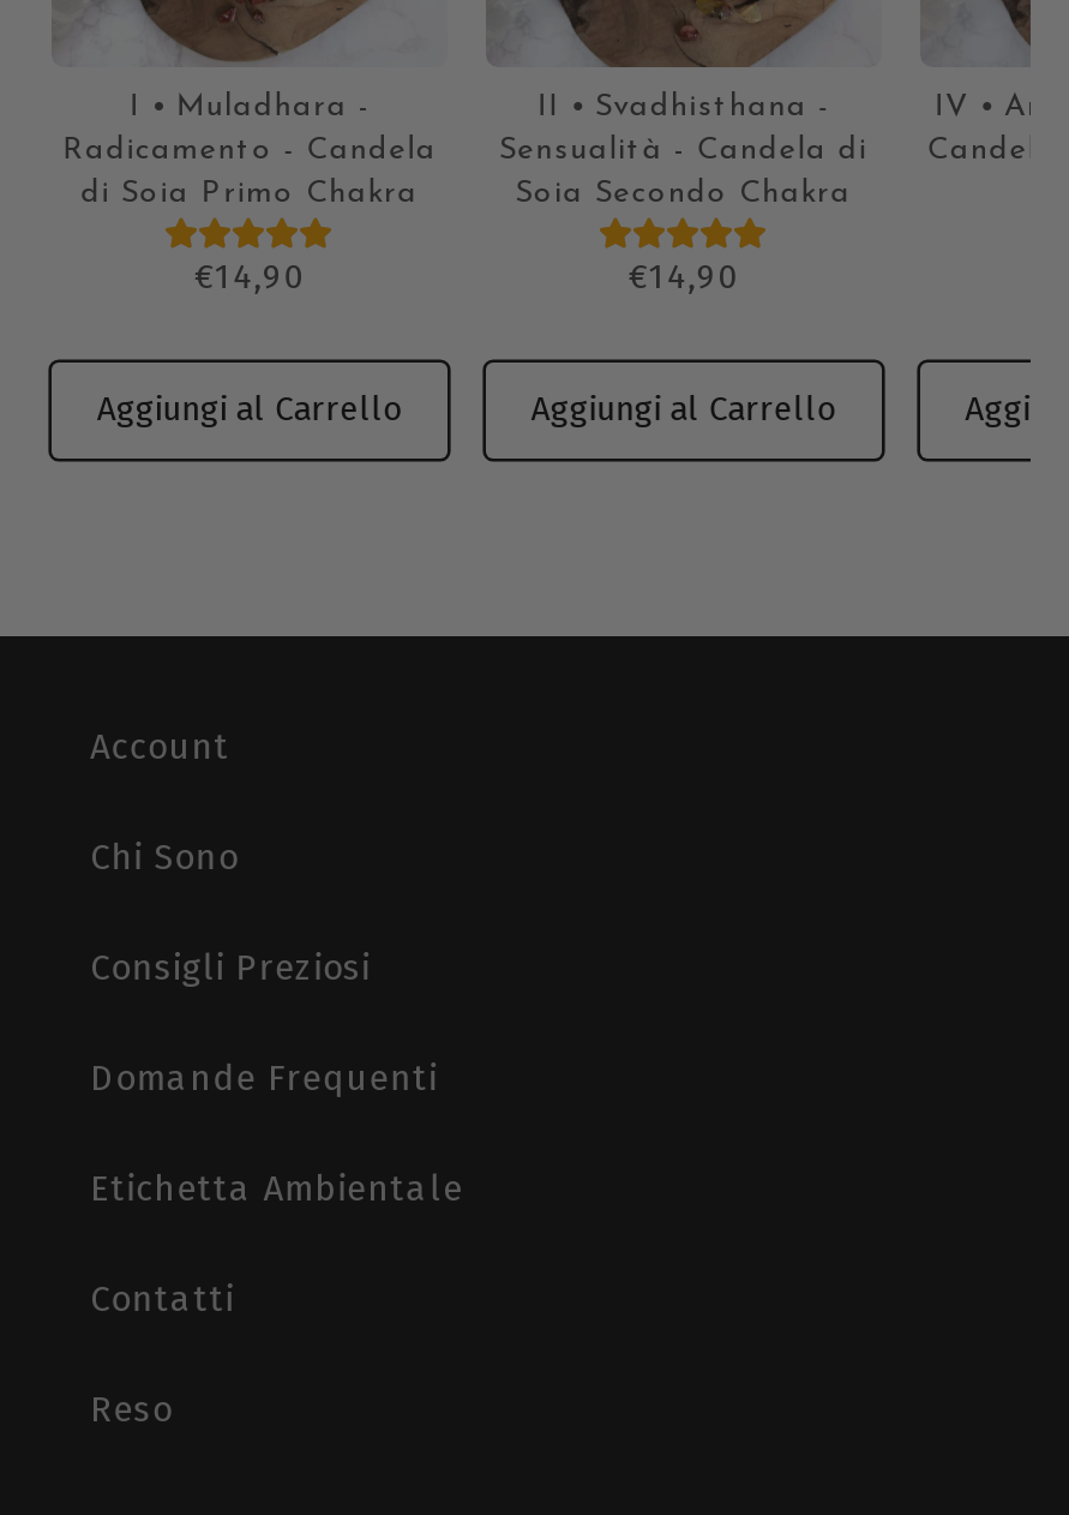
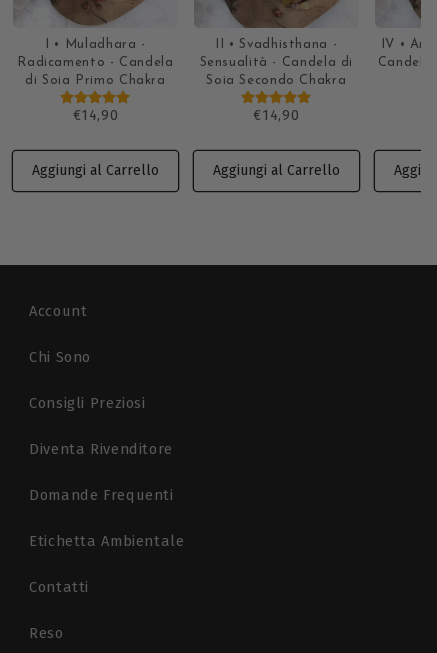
+ Diventa Rivenditore
